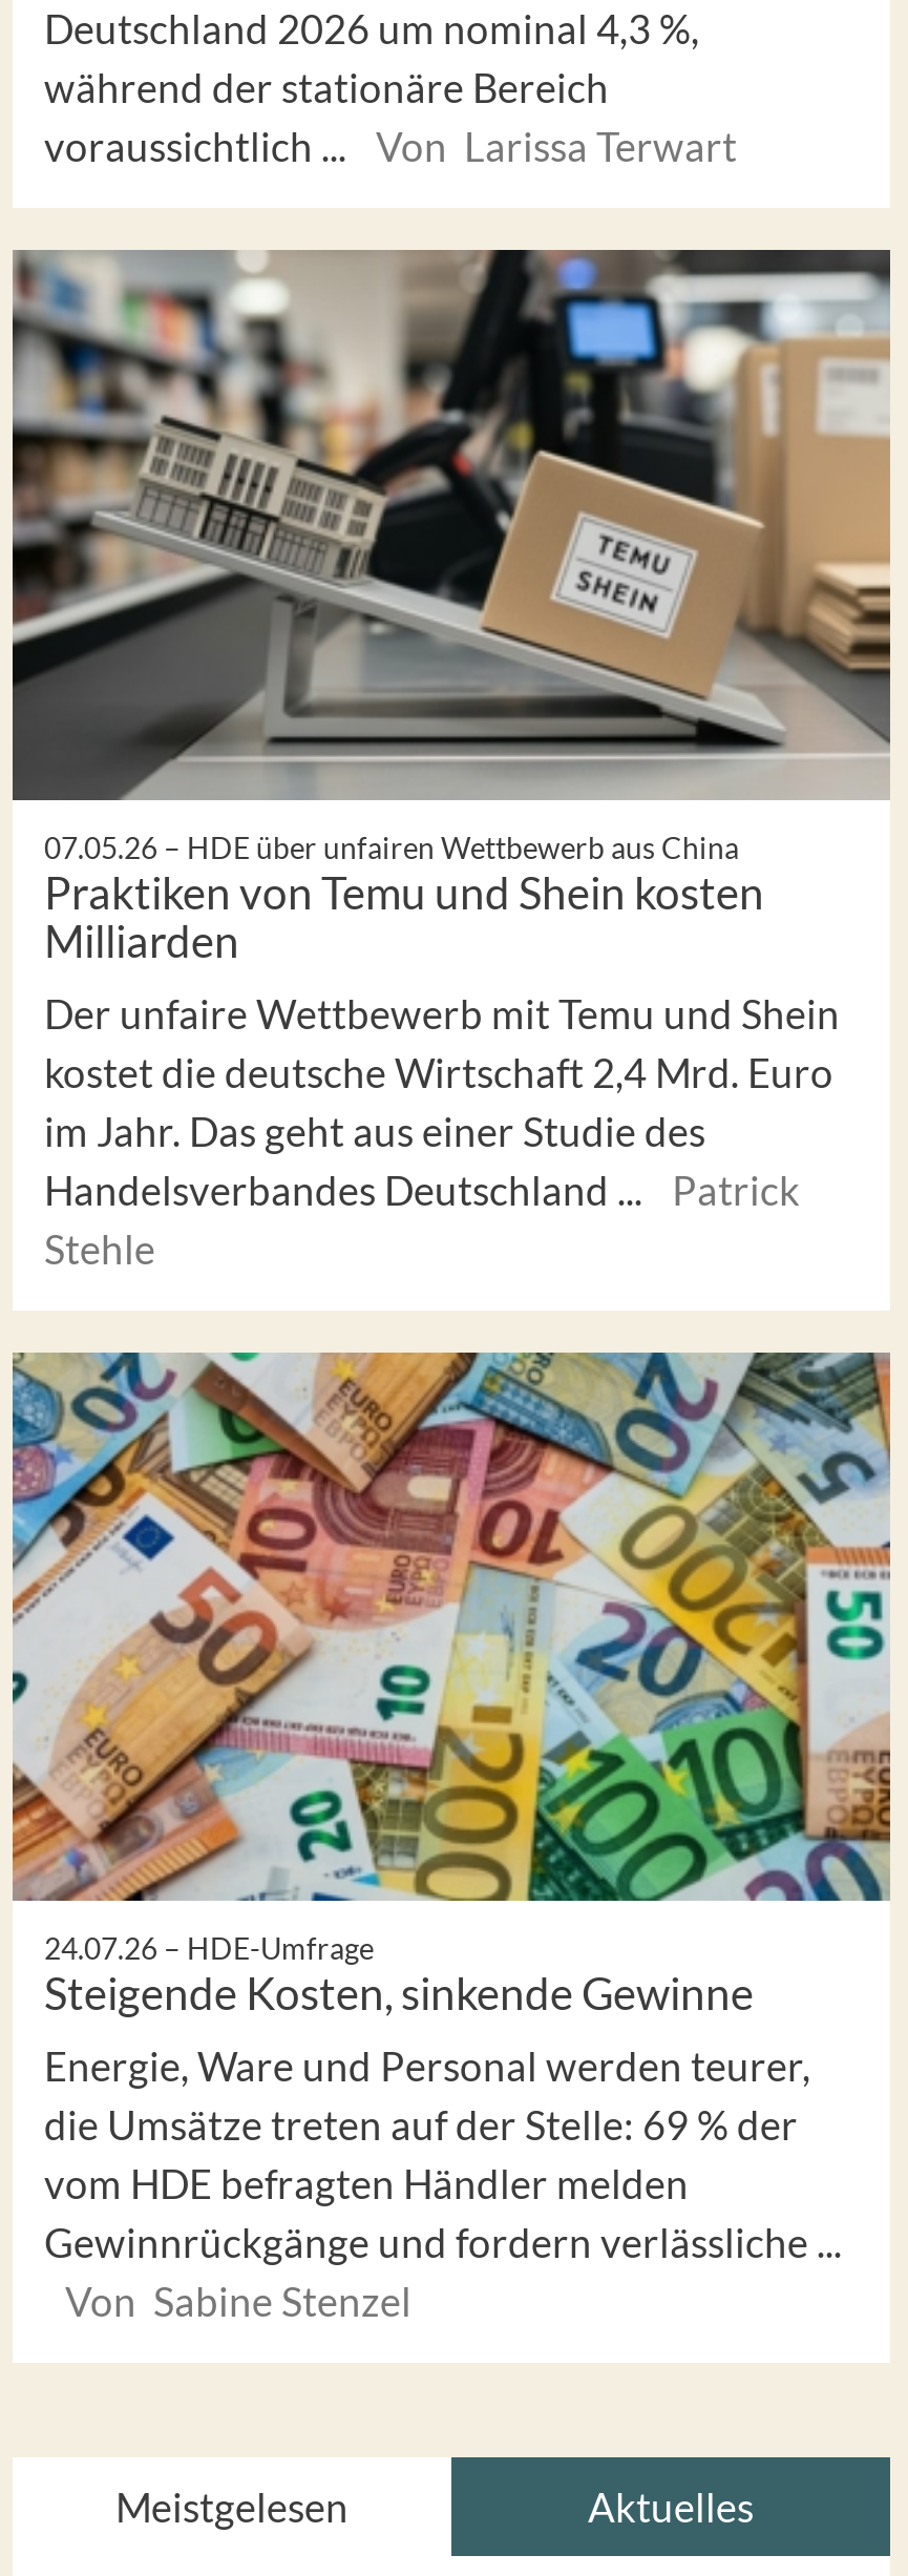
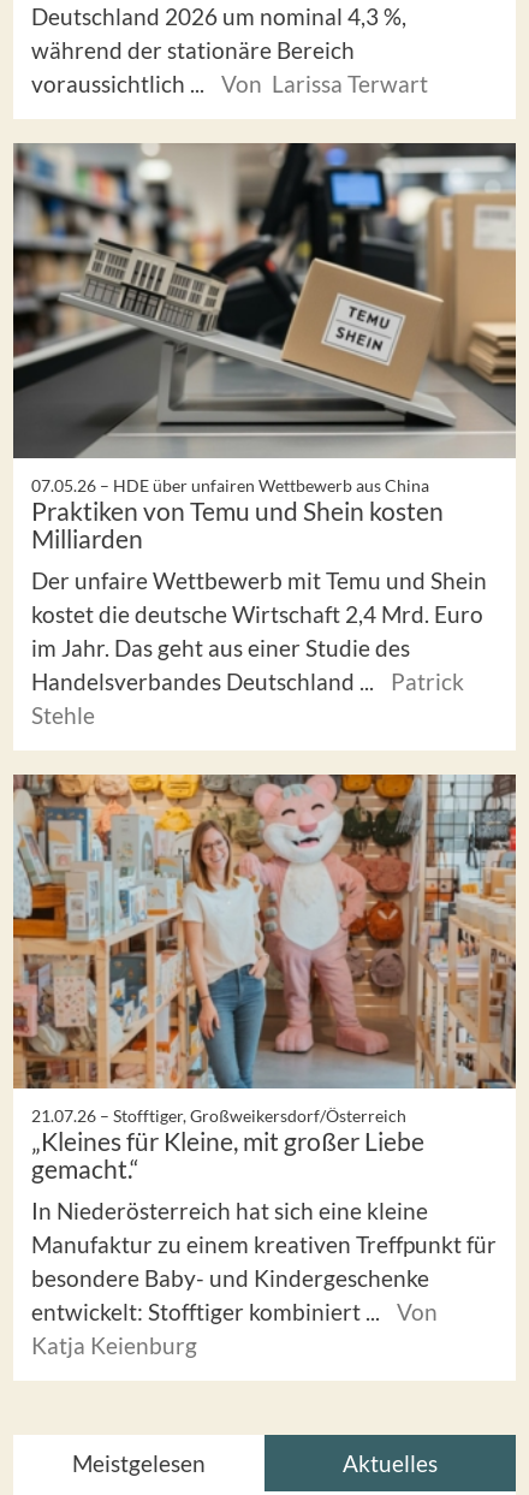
- [image]
- 24.07.26 – HDE-Umfrage
- Steigende Kosten, sinkende Gewinne
- Energie, Ware und Personal werden teurer,
- die Umsätze treten auf der Stelle: 69 % der
- vom HDE befragten Händler melden
- Gewinnrückgänge und fordern verlässliche ...
- Von Sabine Stenzel
+ [image]
+ 21.07.26 – Stofftiger, Großweikersdorf/Österreich
+ „Kleines für Kleine, mit großer Liebe
+ gemacht.“
+ In Niederösterreich hat sich eine kleine
+ Manufaktur zu einem kreativen Treffpunkt für
+ besondere Baby- und Kindergeschenke
+ entwickelt: Stofftiger kombiniert ... Von
+ Katja Keienburg
